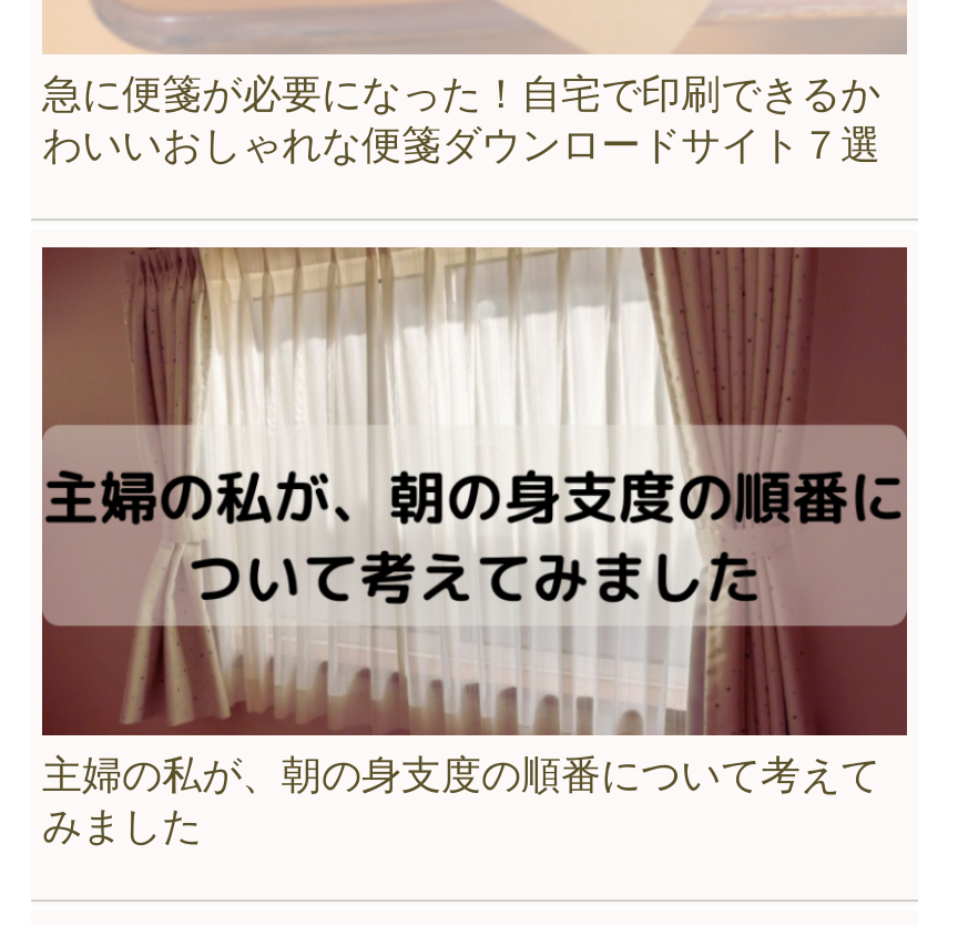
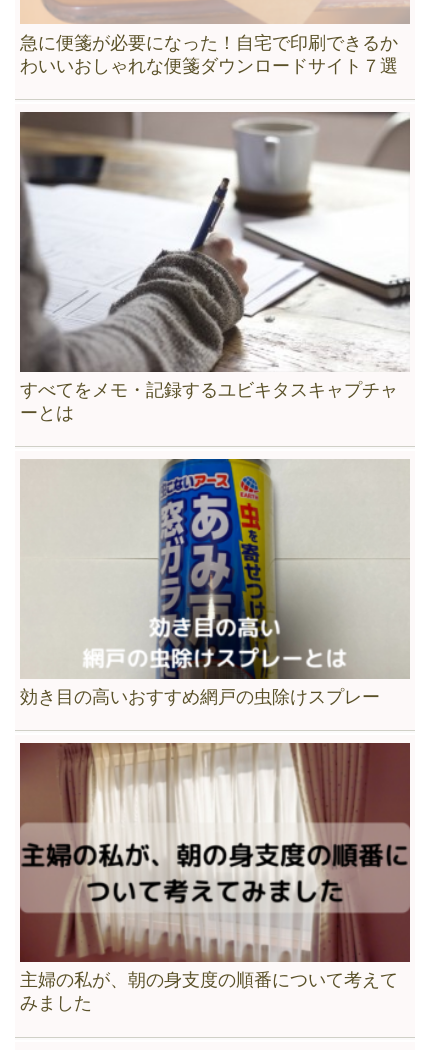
+ [image]
+ すべてをメモ・記録するユビキタスキャプチャ
+ ーとは

+ [image]
+ 効き目の高いおすすめ網戸の虫除けスプレー
